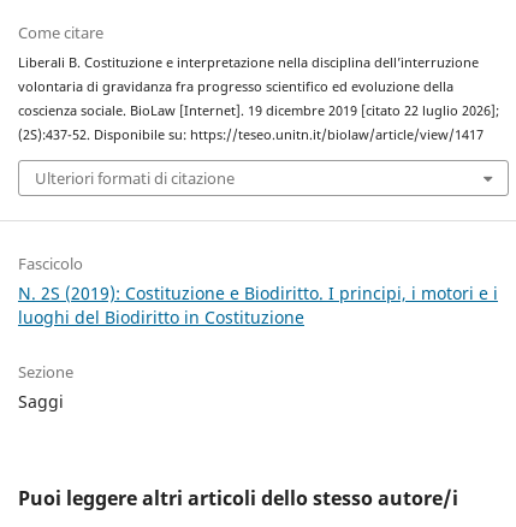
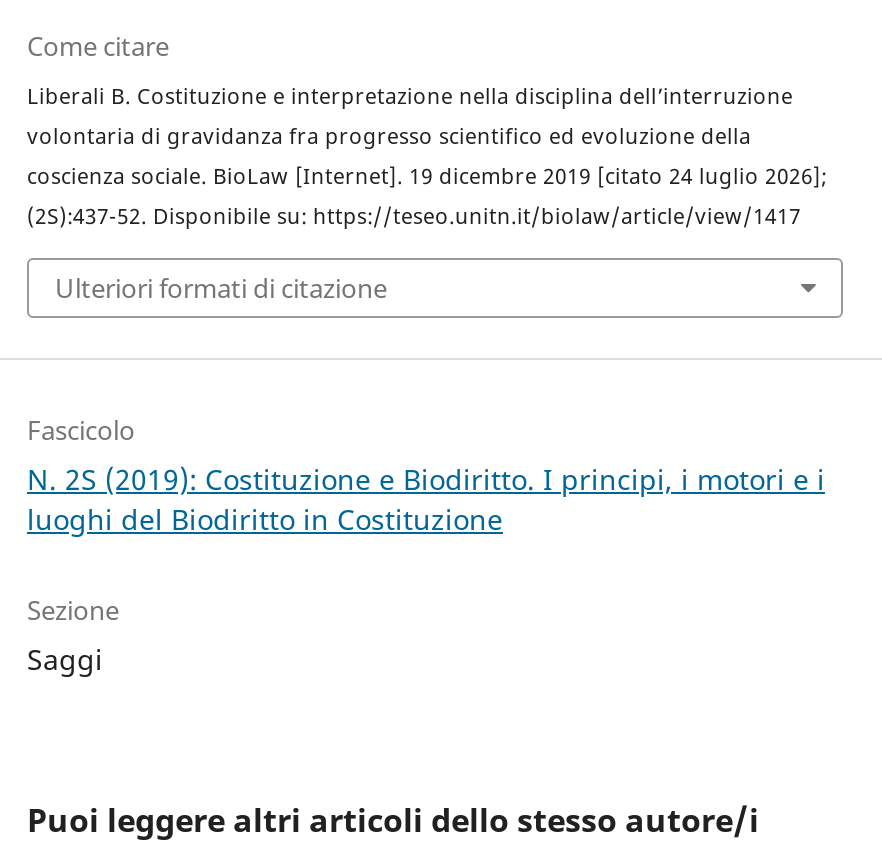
- coscienza sociale. BioLaw [Internet]. 19 dicembre 2019 [citato 22 luglio 2026];
+ coscienza sociale. BioLaw [Internet]. 19 dicembre 2019 [citato 24 luglio 2026];
